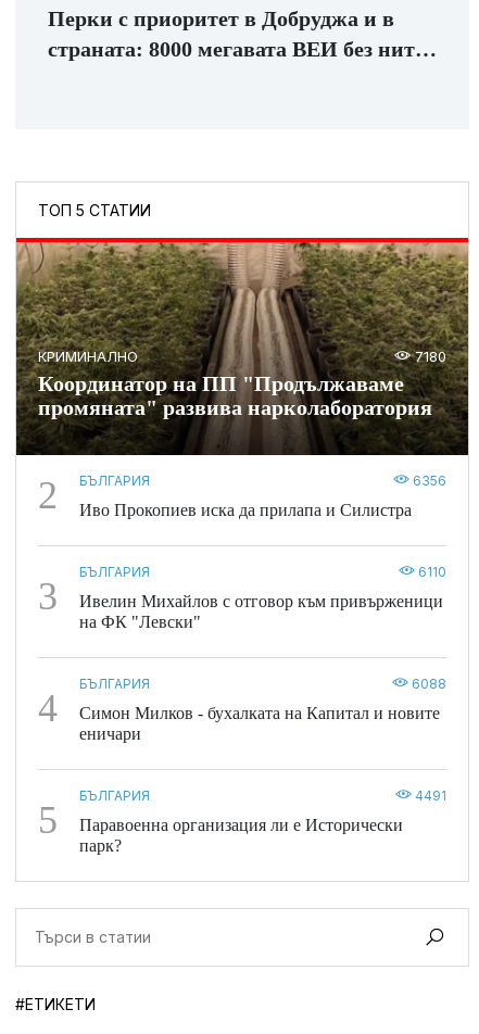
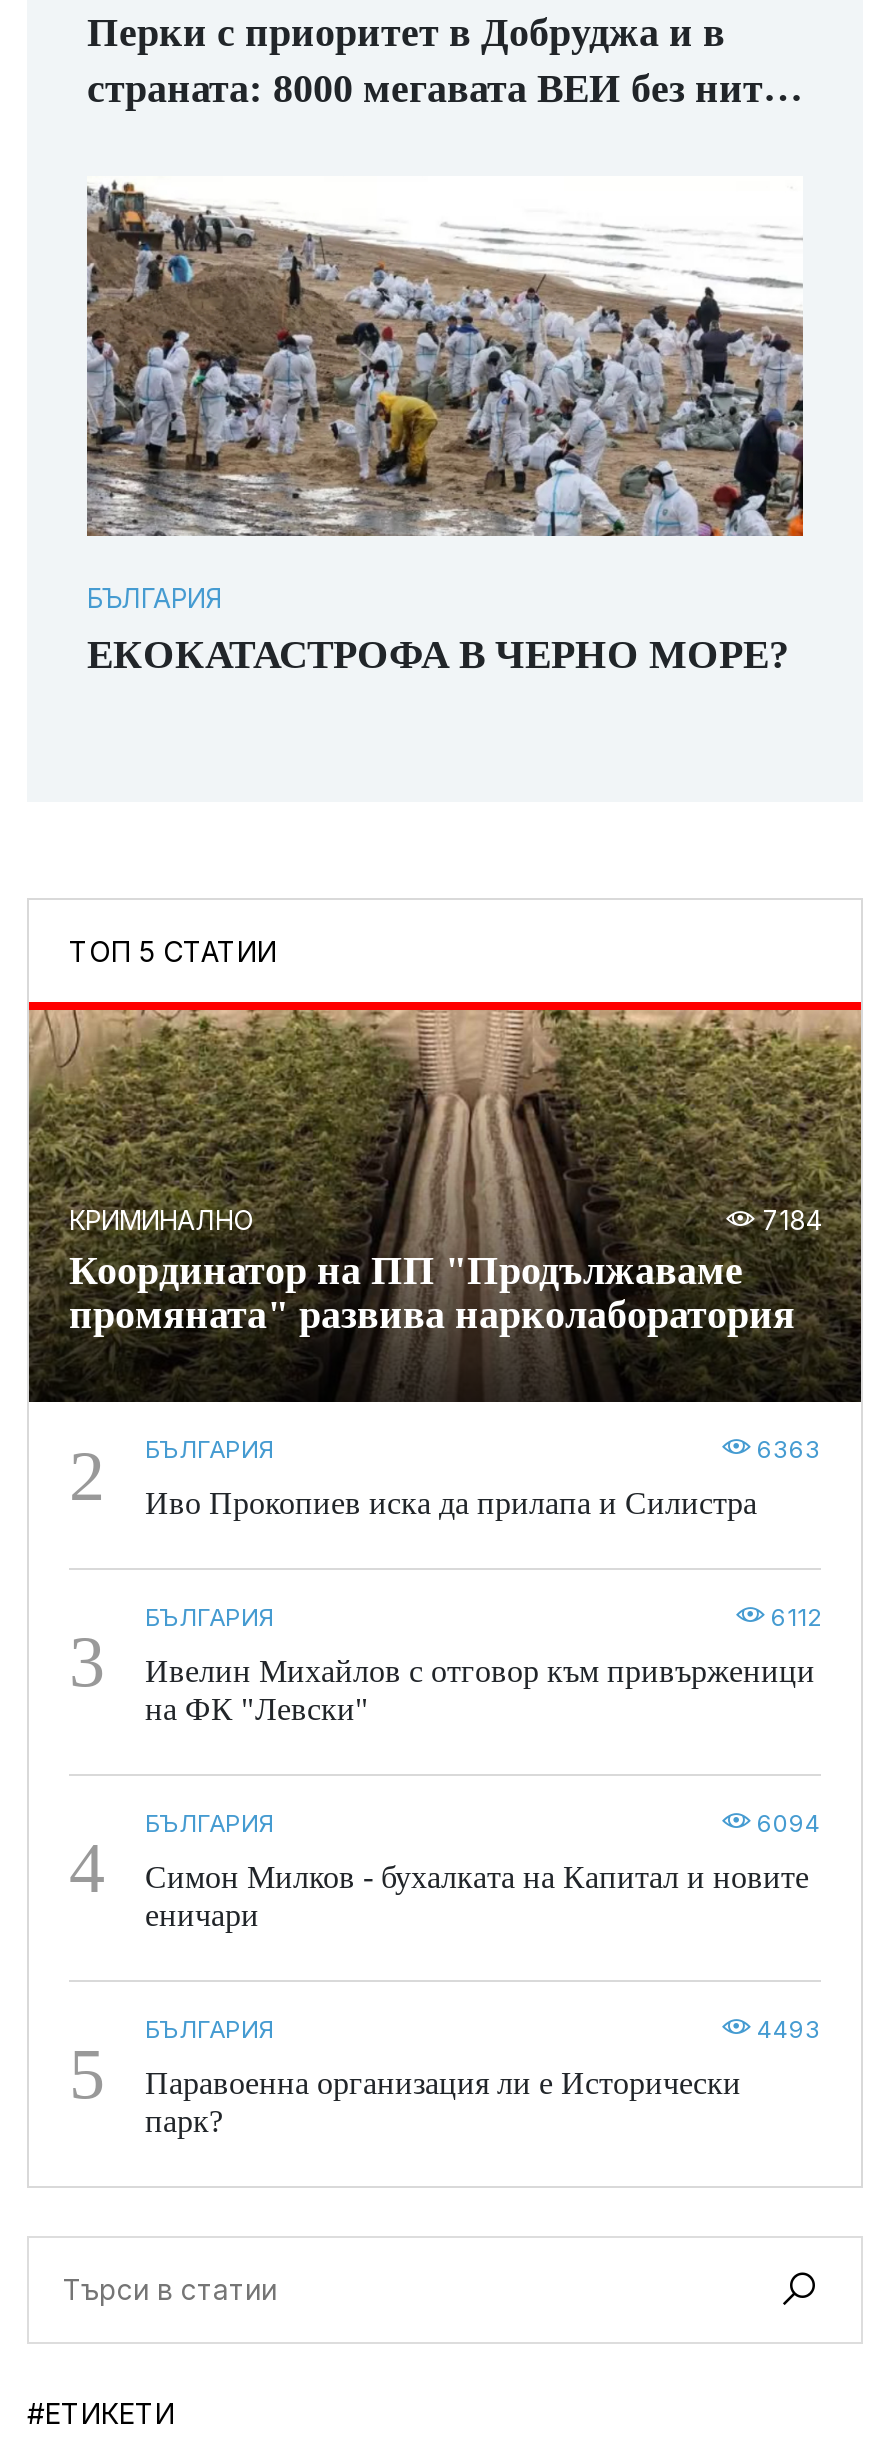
+ [image]
+ БЪЛГАРИЯ
+ ЕКОКАТАСТРОФА В ЧЕРНО МОРЕ?

- 7180
+ 7184

- 6356
+ 6363

- 6110
+ 6112

- 6088
+ 6094

- 4491
+ 4493
